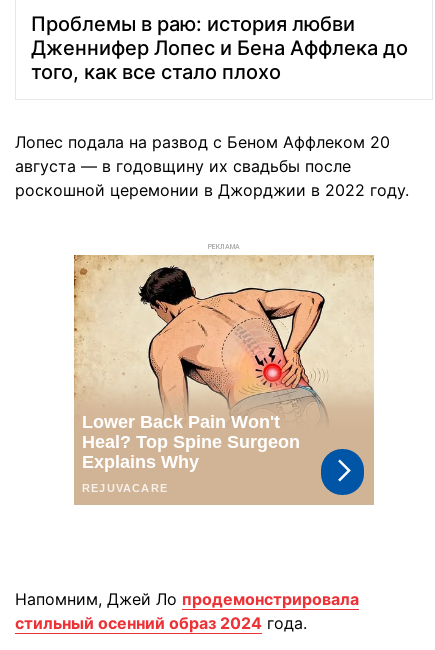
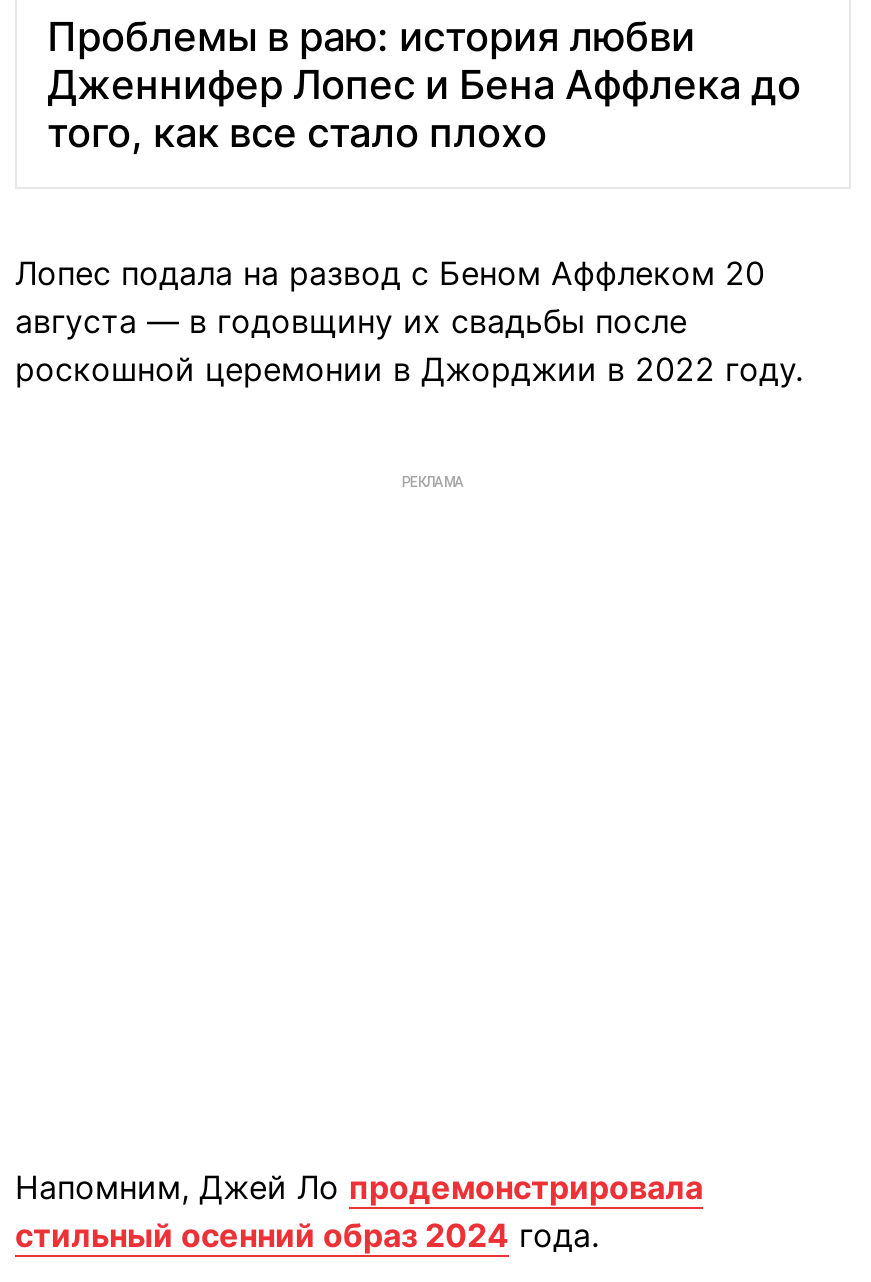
- [image]
